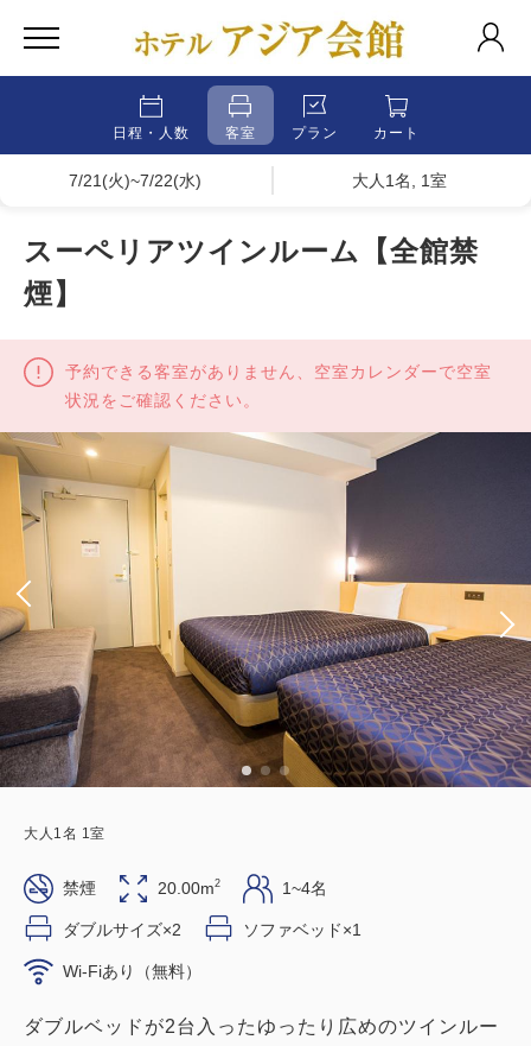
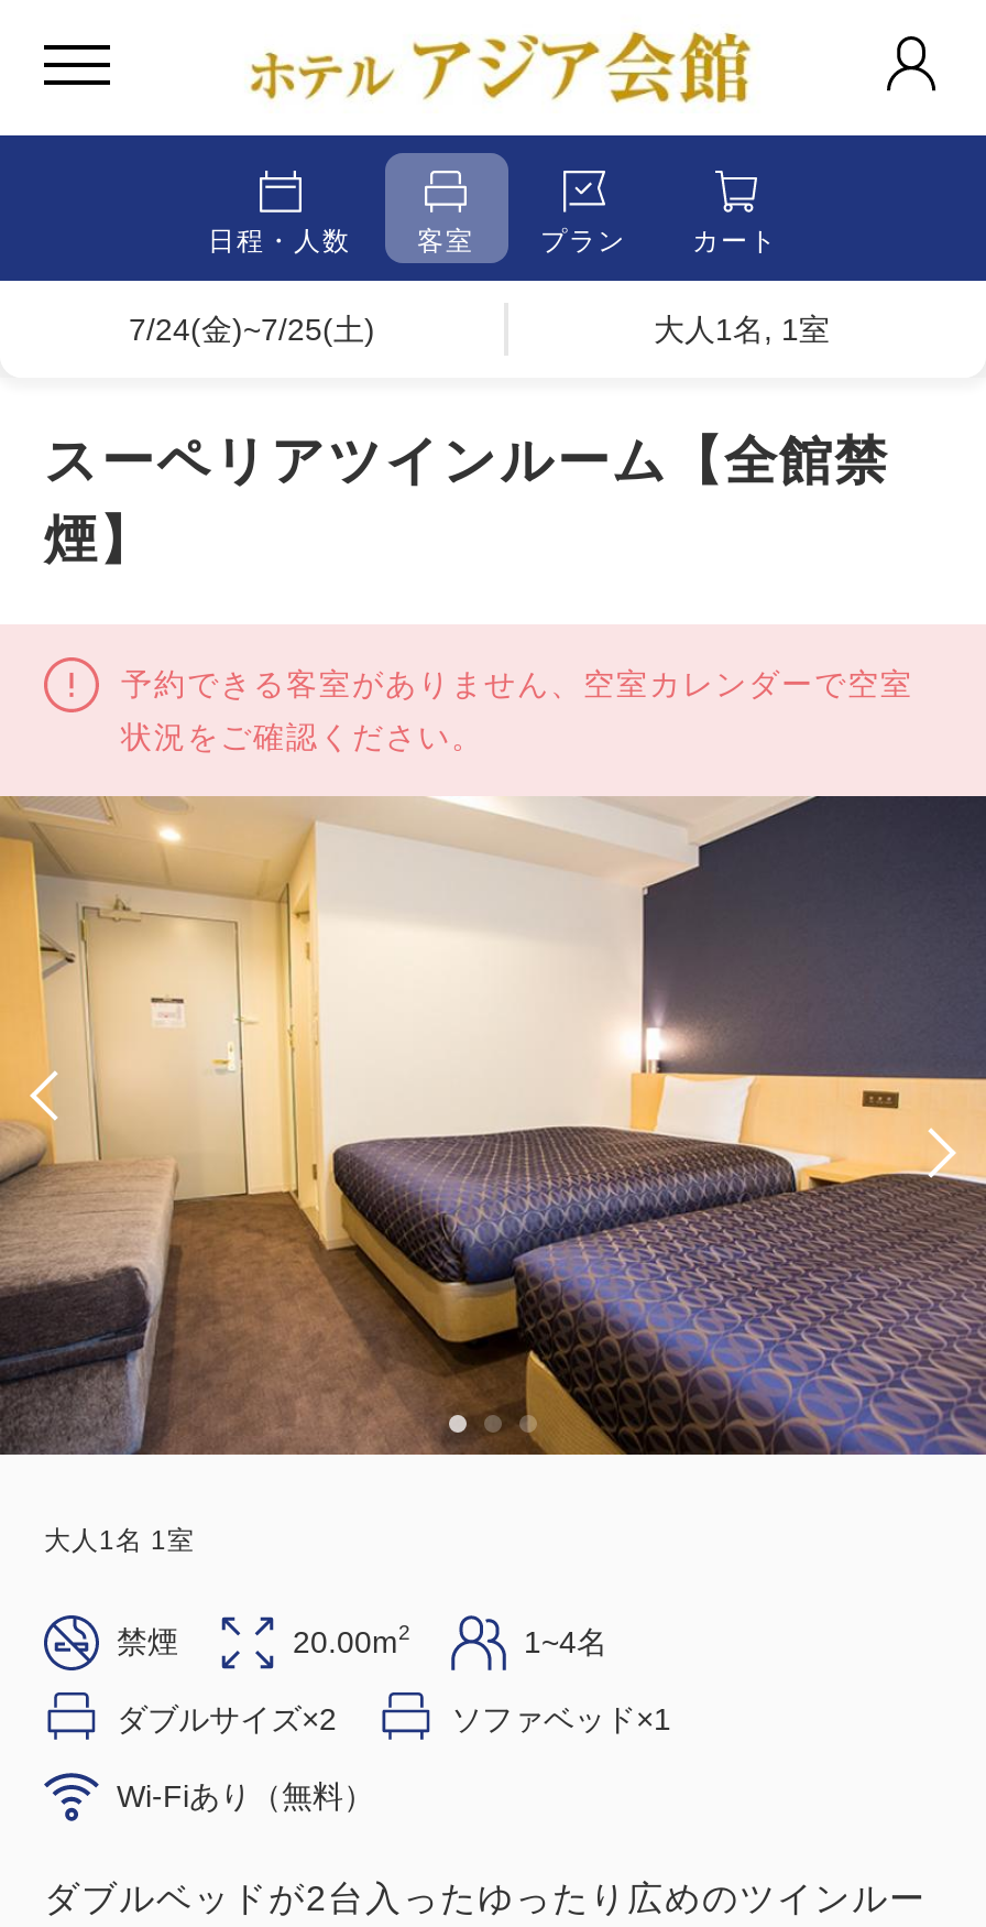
- 7/21(火)~7/22(水)
+ 7/24(金)~7/25(土)
